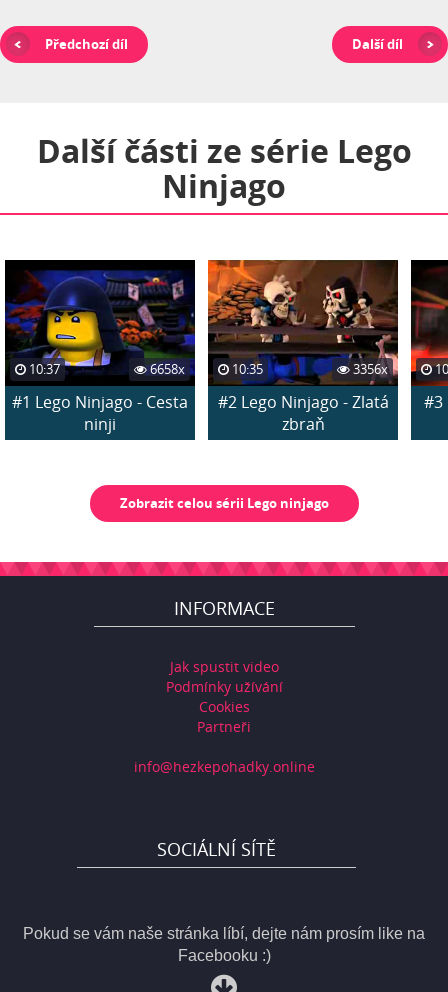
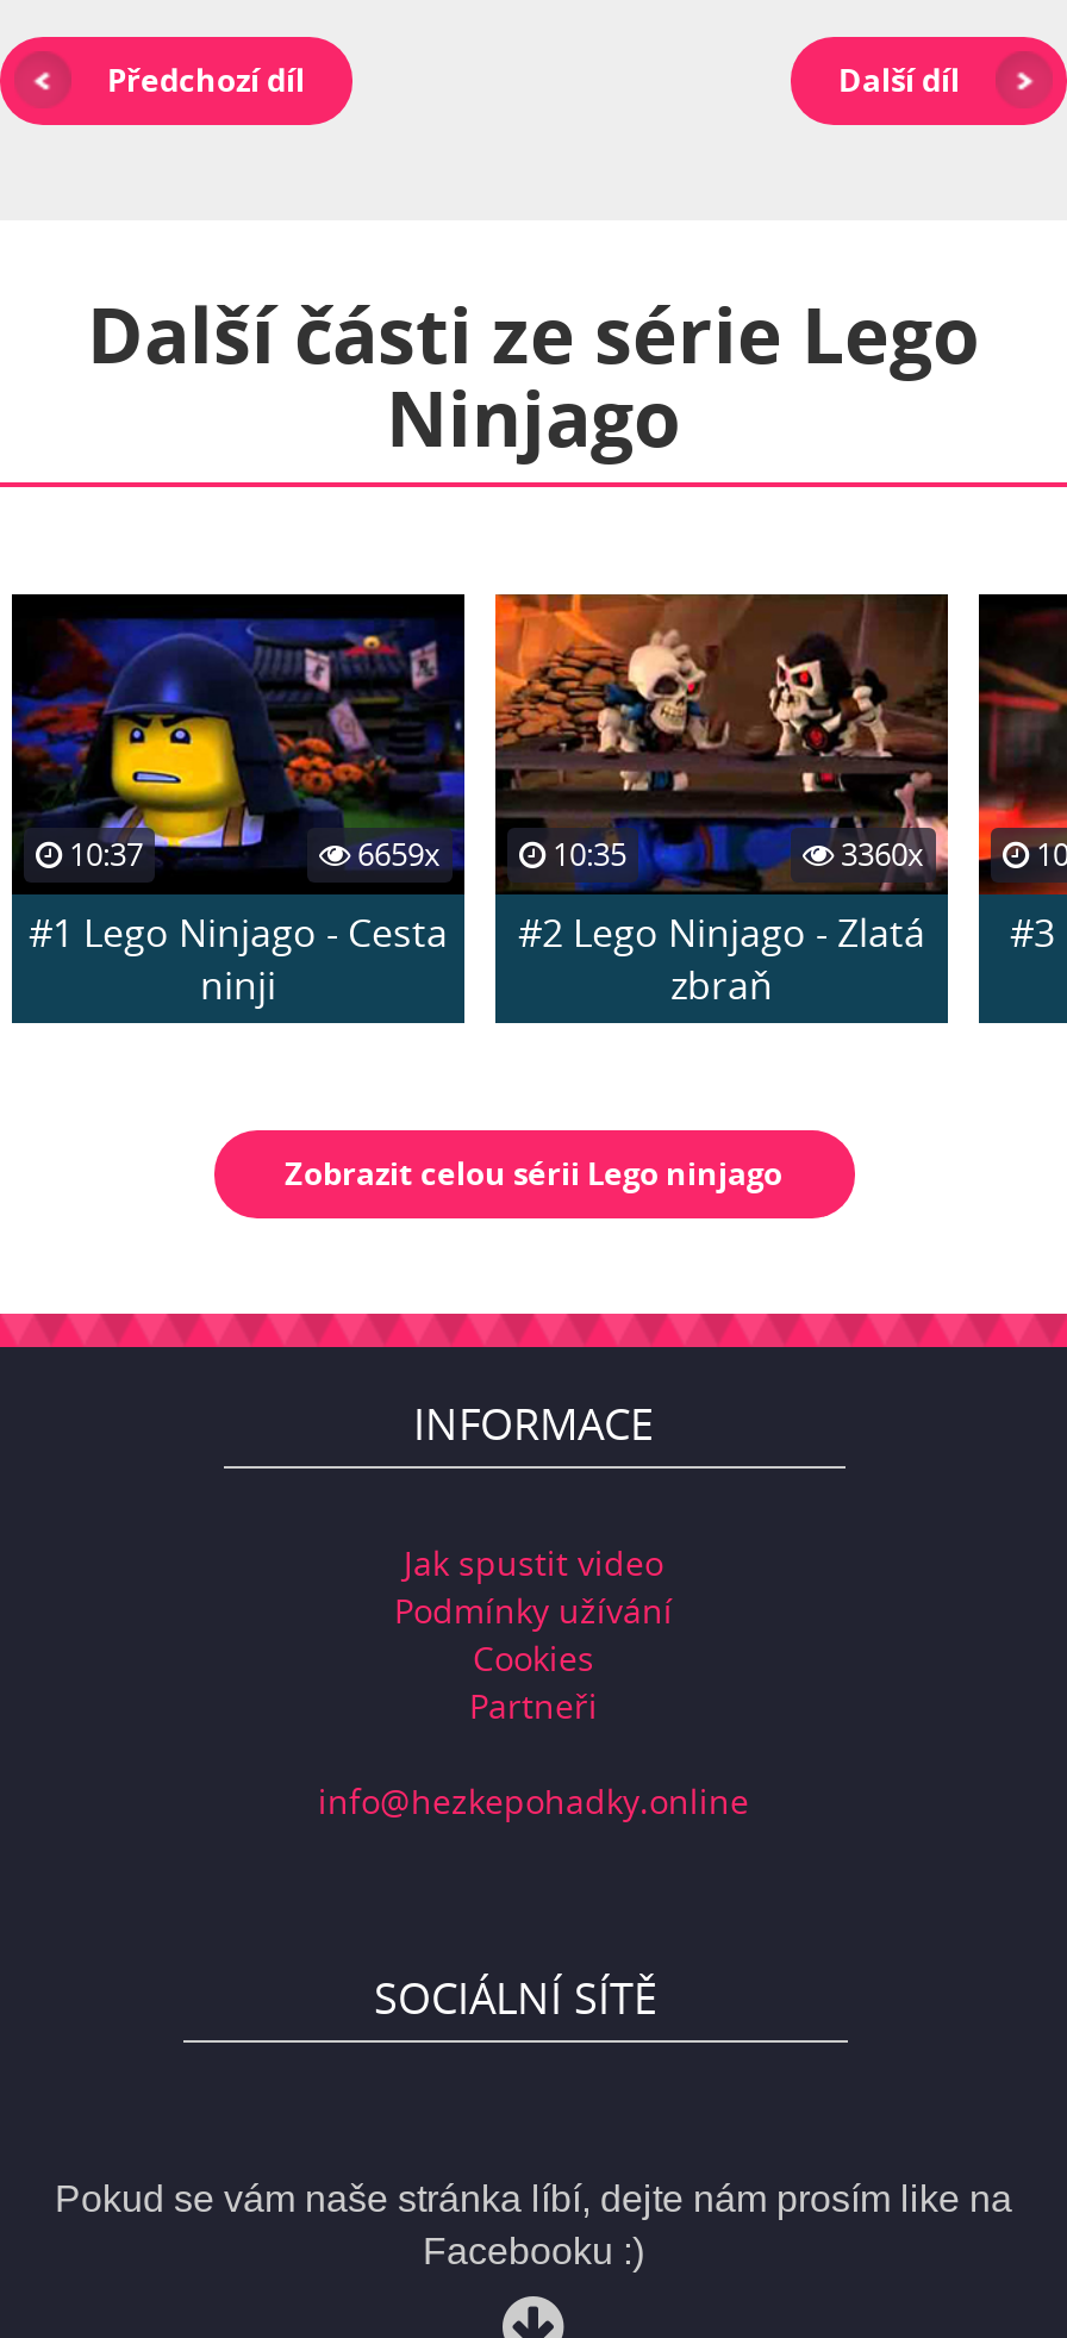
- 6658x
+ 6659x

- 3356x
+ 3360x
